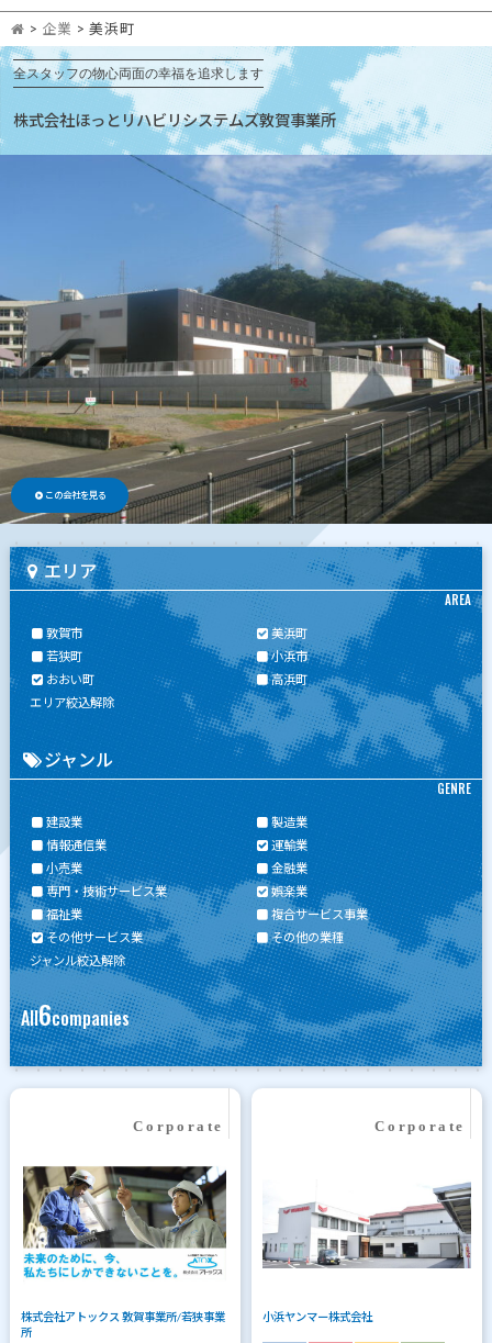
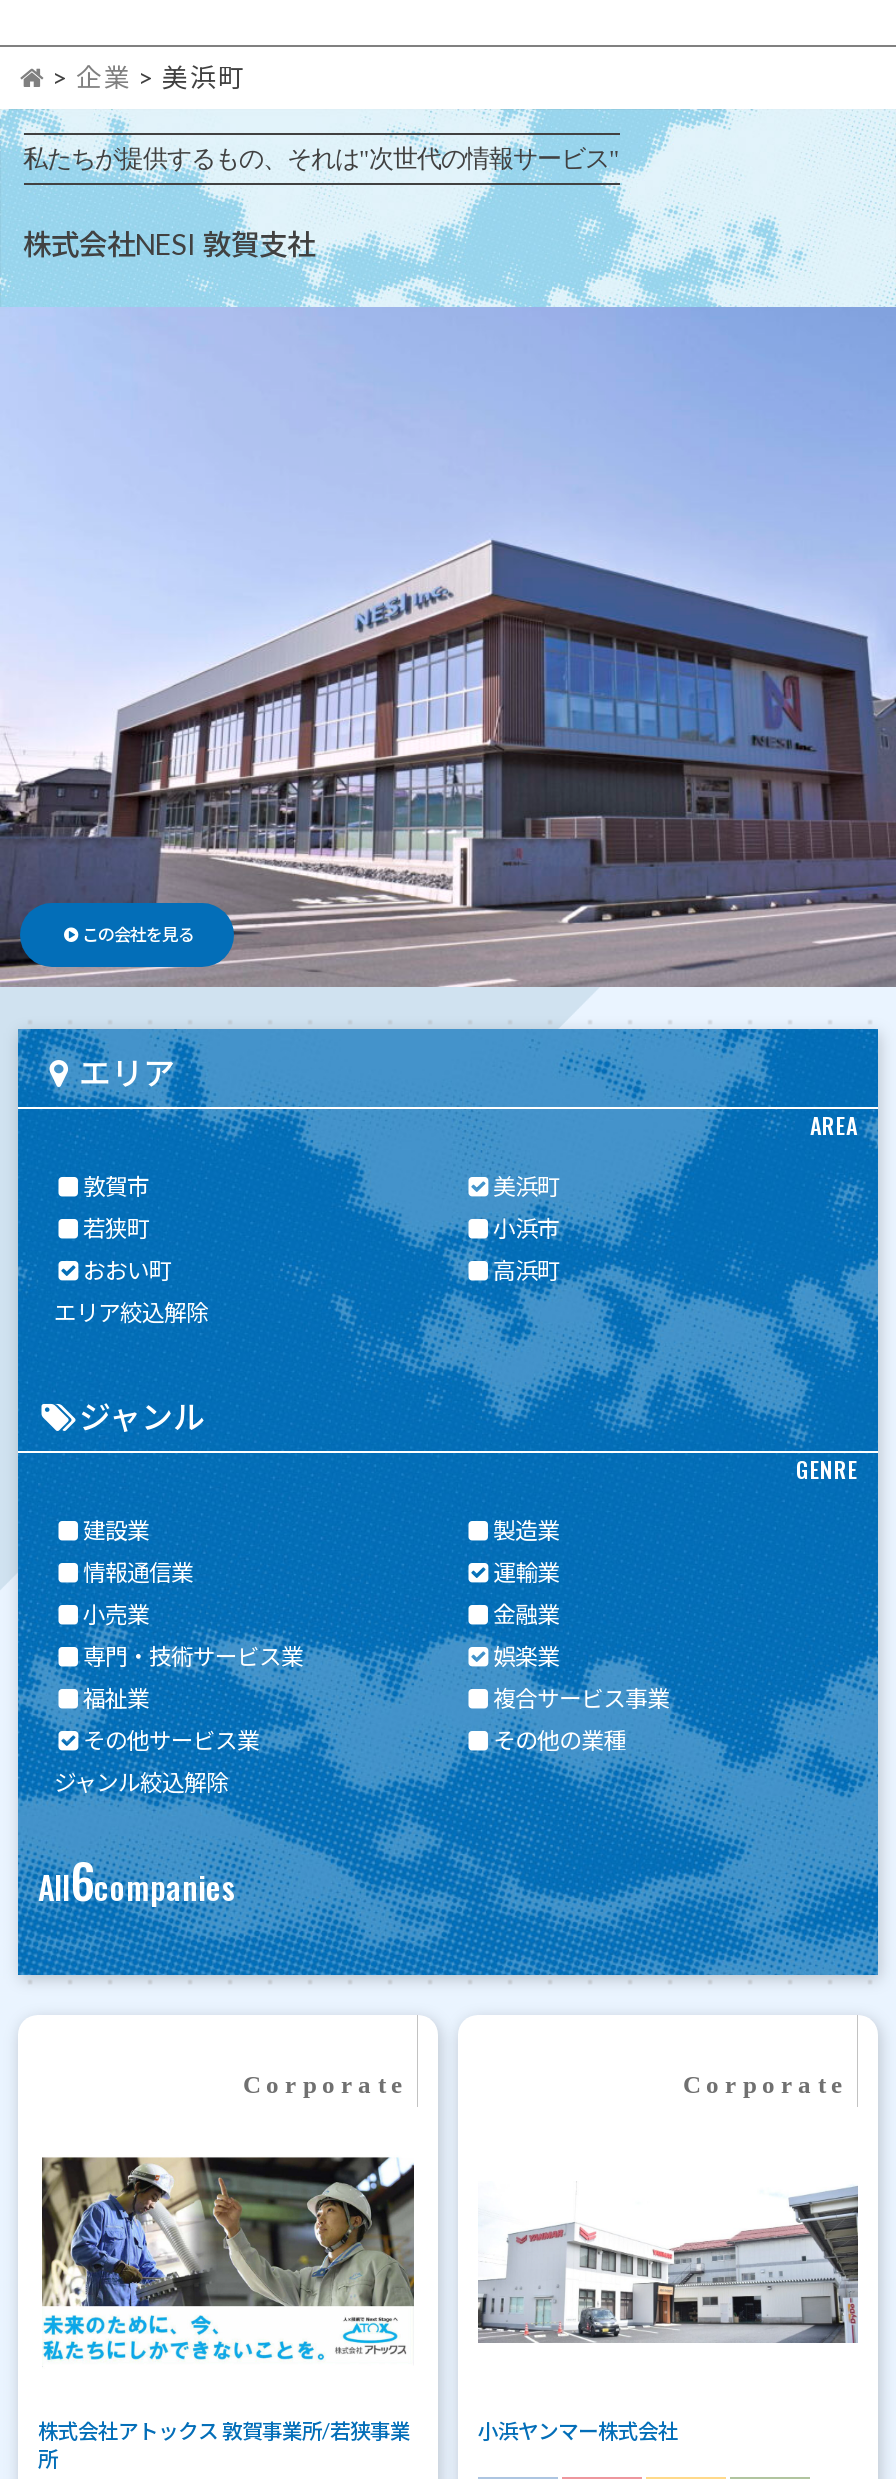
- 全スタッフの物心両面の幸福を追求します
+ 私たちが提供するもの、それは"次世代の情報サービス"

- 株式会社ほっとリハビリシステムズ敦賀事業所
+ 株式会社NESI 敦賀支社

- [image]
+ [image]
